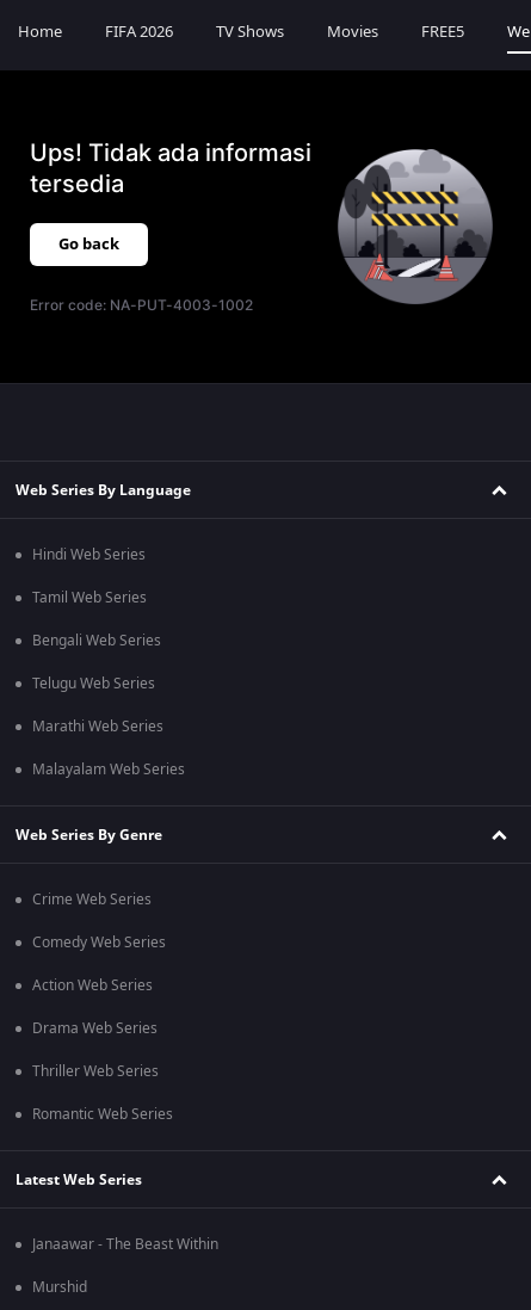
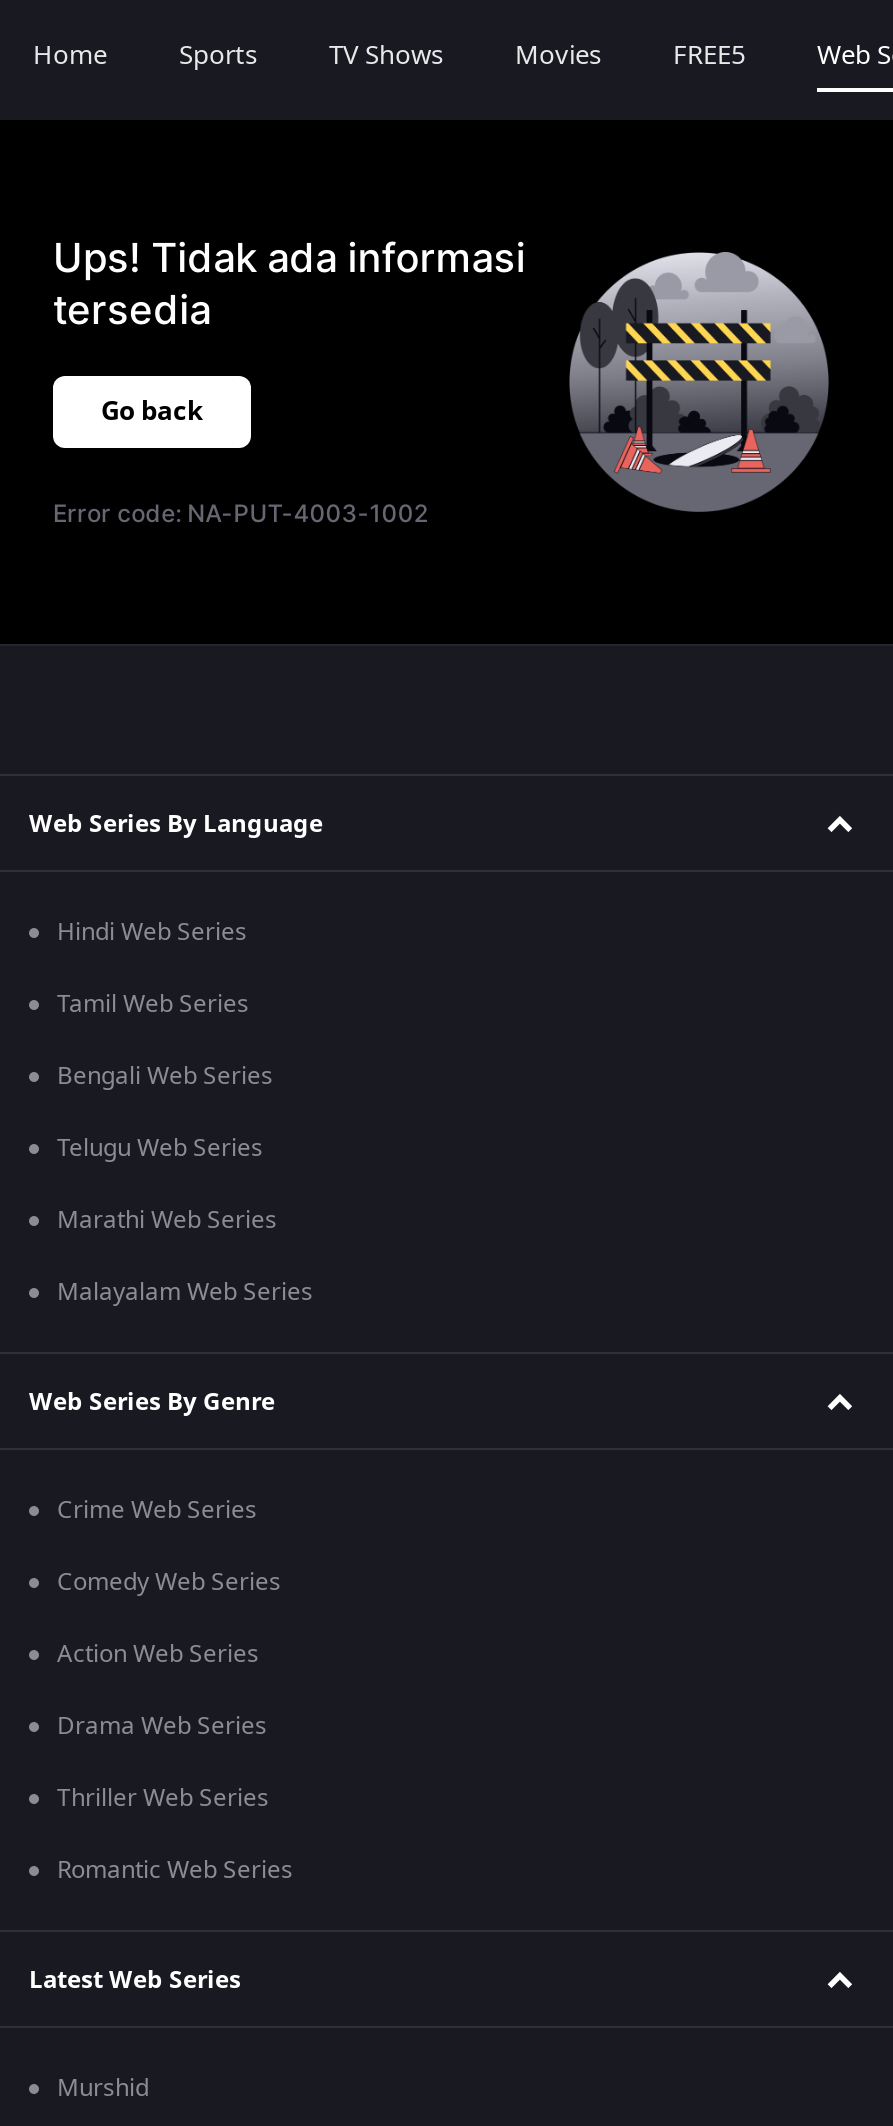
- FIFA 2026
+ Sports

- Janaawar - The Beast Within
